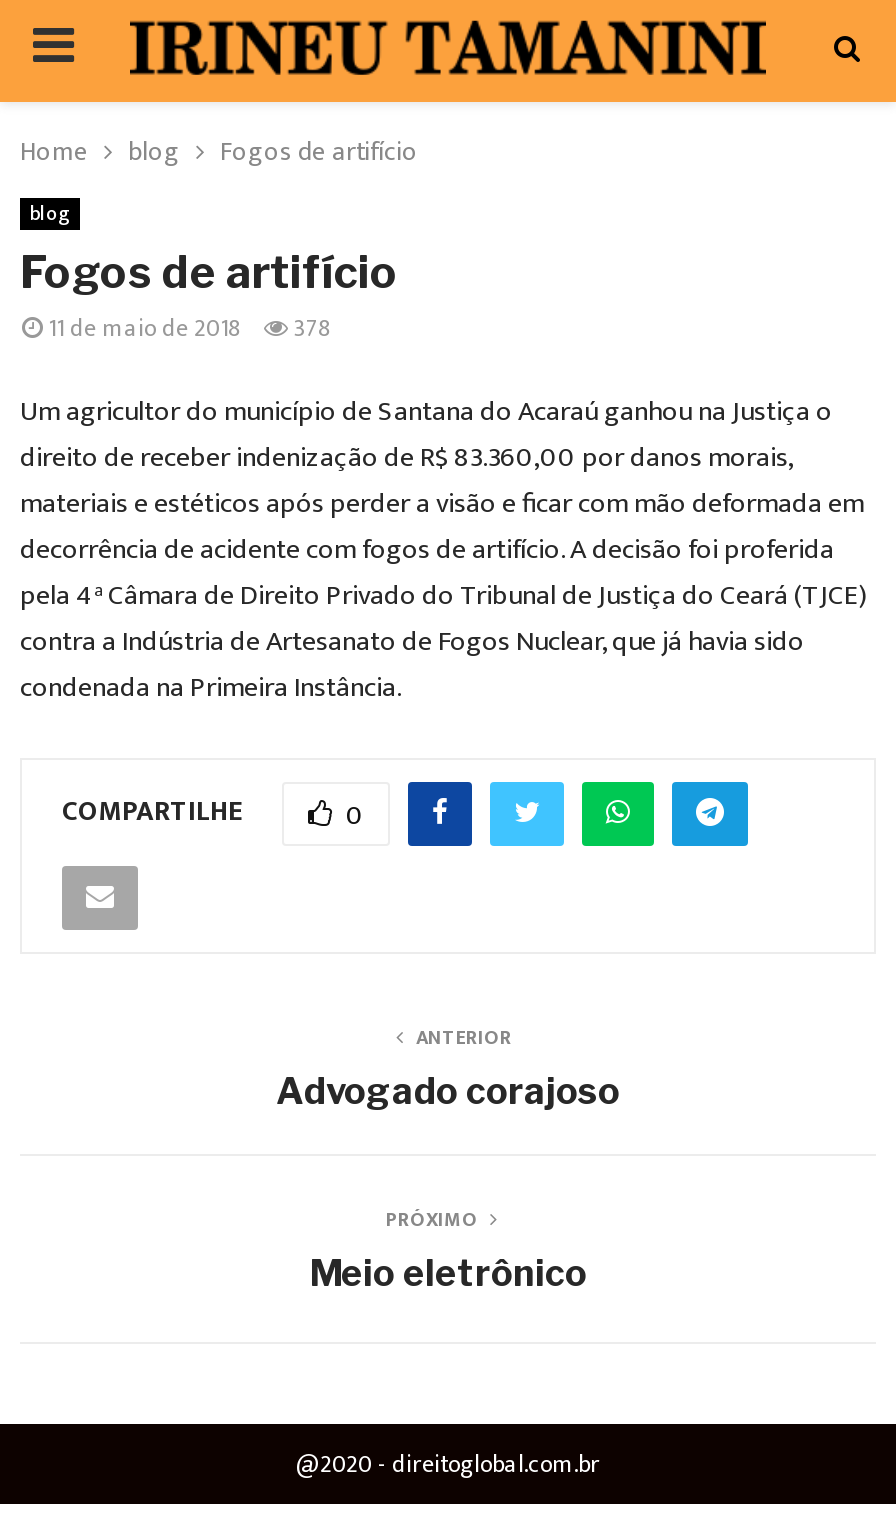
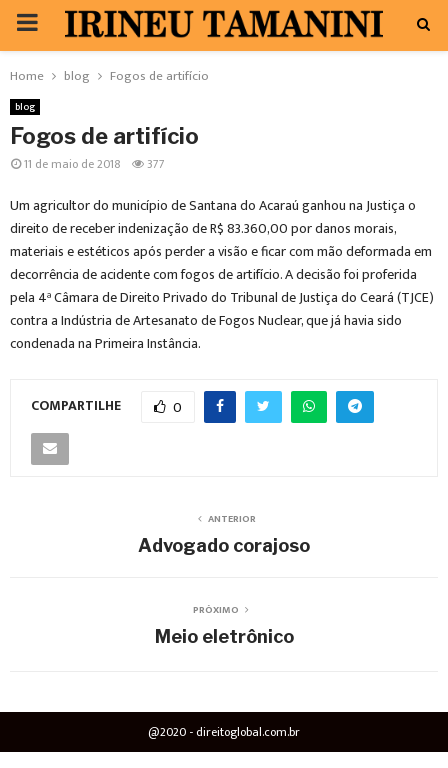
- 11 de maio de 2018 378
+ 11 de maio de 2018 377
